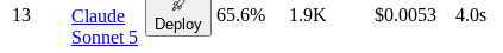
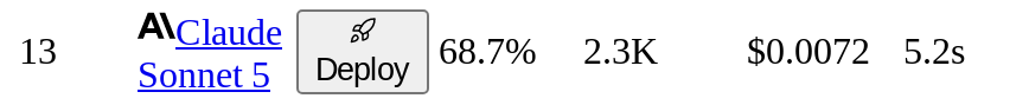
- 65.6%
- 1.9K
- $0.0053
- 4.0s
+ 68.7%
+ 2.3K
+ $0.0072
+ 5.2s
